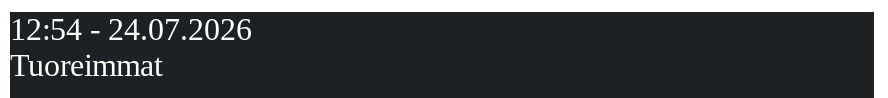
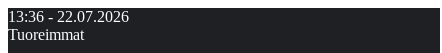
- 12:54 - 24.07.2026
+ 13:36 - 22.07.2026
